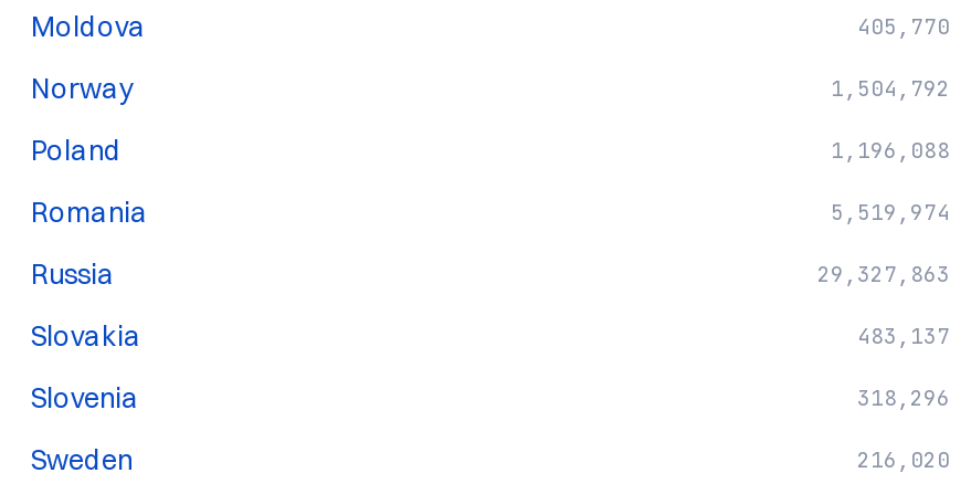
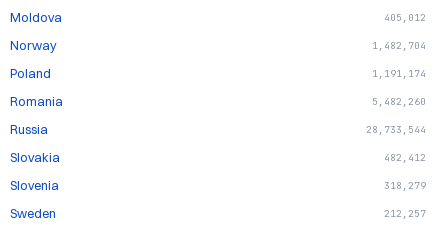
- 405,770
+ 405,012

- 1,504,792
+ 1,482,704

- 1,196,088
+ 1,191,174

- 5,519,974
+ 5,482,260

- 29,327,863
+ 28,733,544

- 483,137
+ 482,412

- 318,296
+ 318,279

- 216,020
+ 212,257
